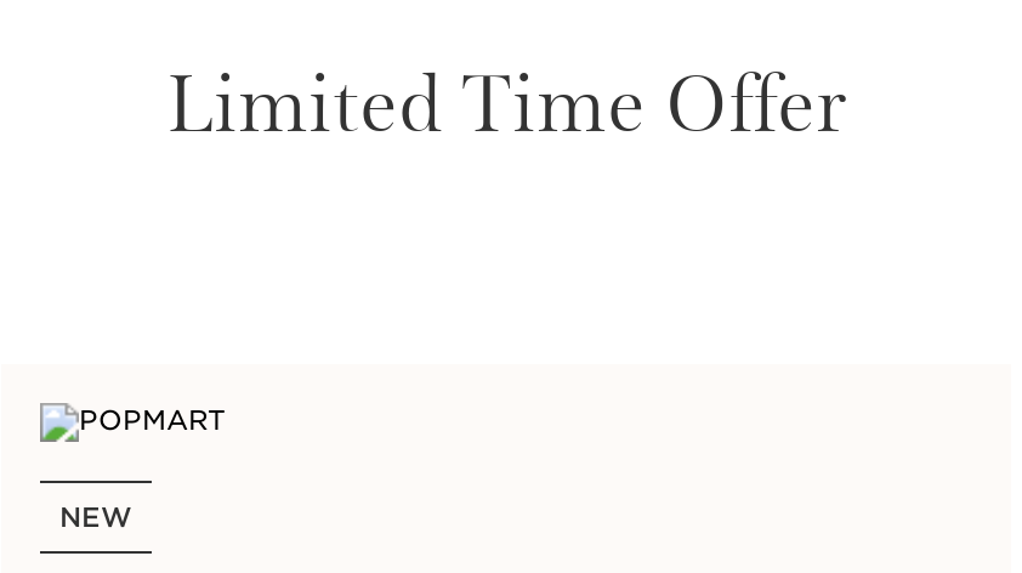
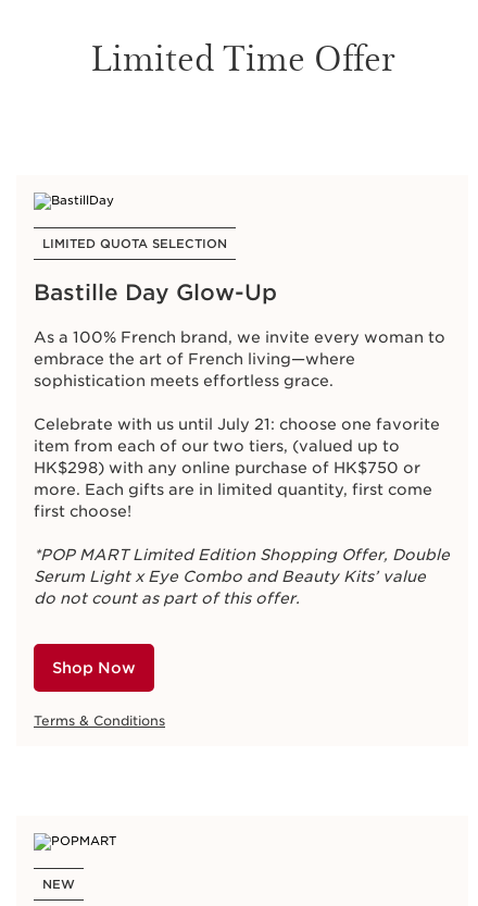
+ LIMITED QUOTA SELECTION
+ Bastille Day Glow-Up
+ As a 100% French brand, we invite every woman to
+ embrace the art of French living—where
+ sophistication meets effortless grace.
+ Celebrate with us until July 21: choose one favorite
+ item from each of our two tiers, (valued up to
+ HK$298) with any online purchase of HK$750 or
+ more. Each gifts are in limited quantity, first come
+ first choose!
+ *POP MART Limited Edition Shopping Offer, Double
+ Serum Light x Eye Combo and Beauty Kits’ value
+ do not count as part of this offer.

+ Shop Now
+ Terms & Conditions
